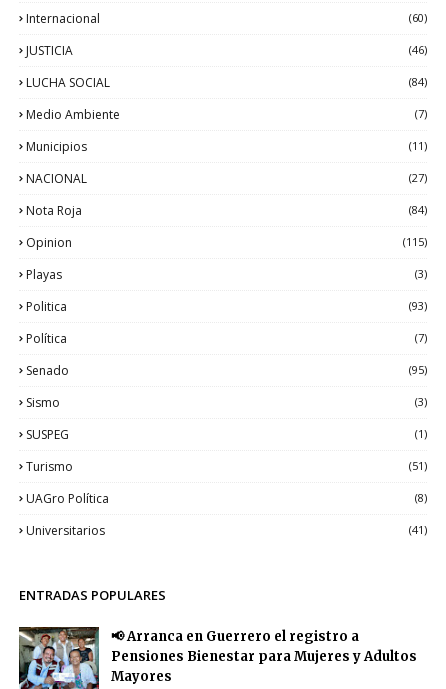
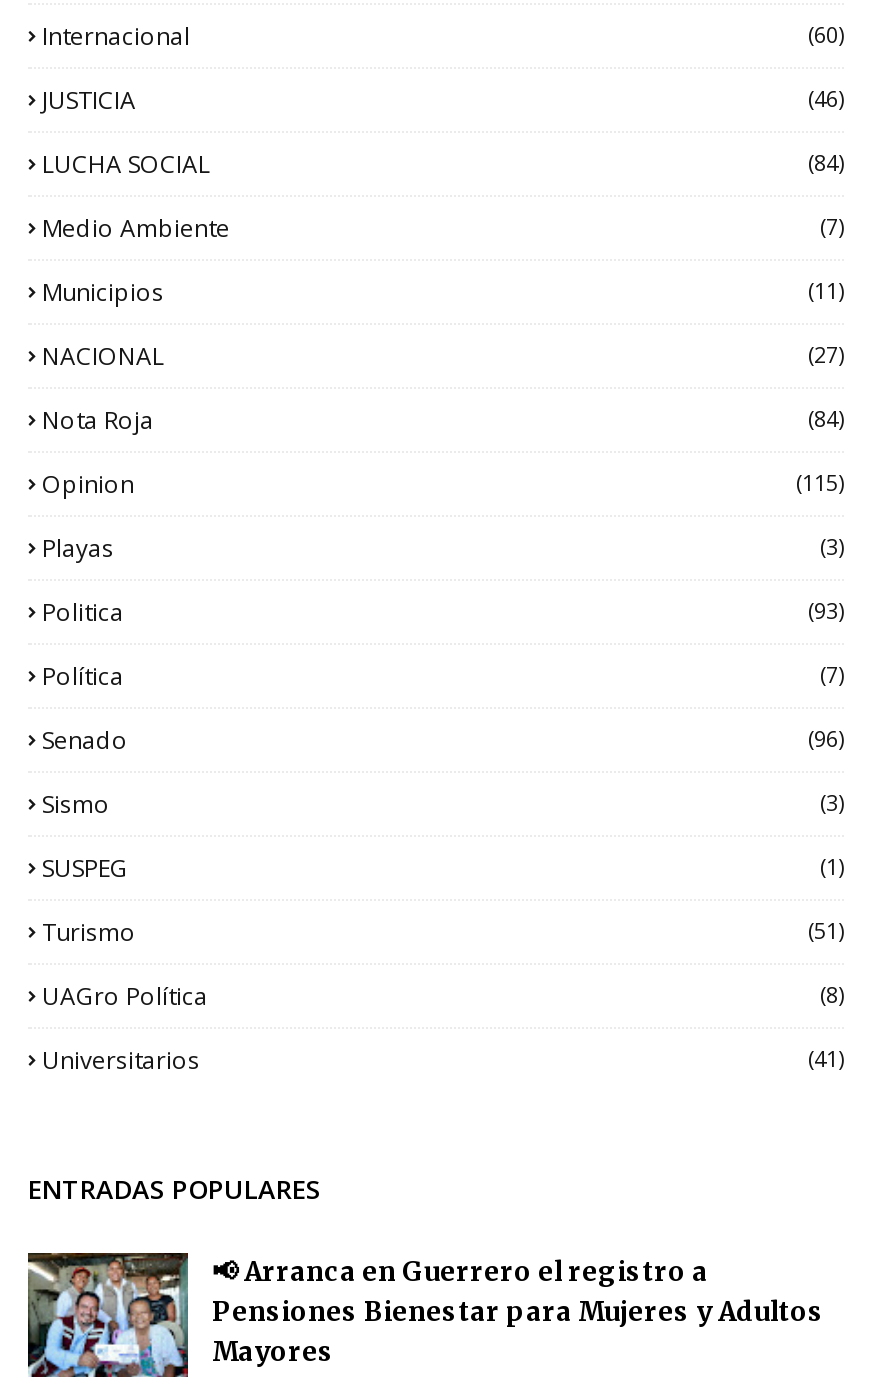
- (95)
+ (96)
